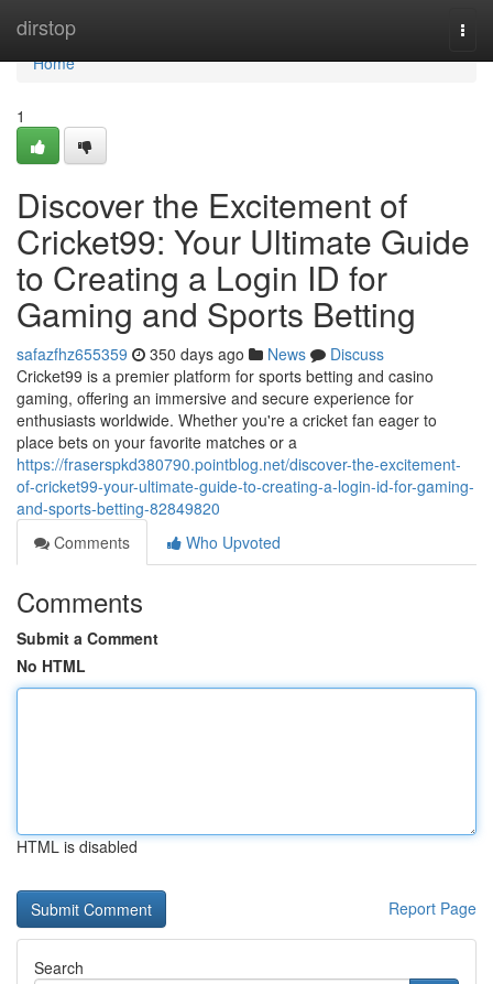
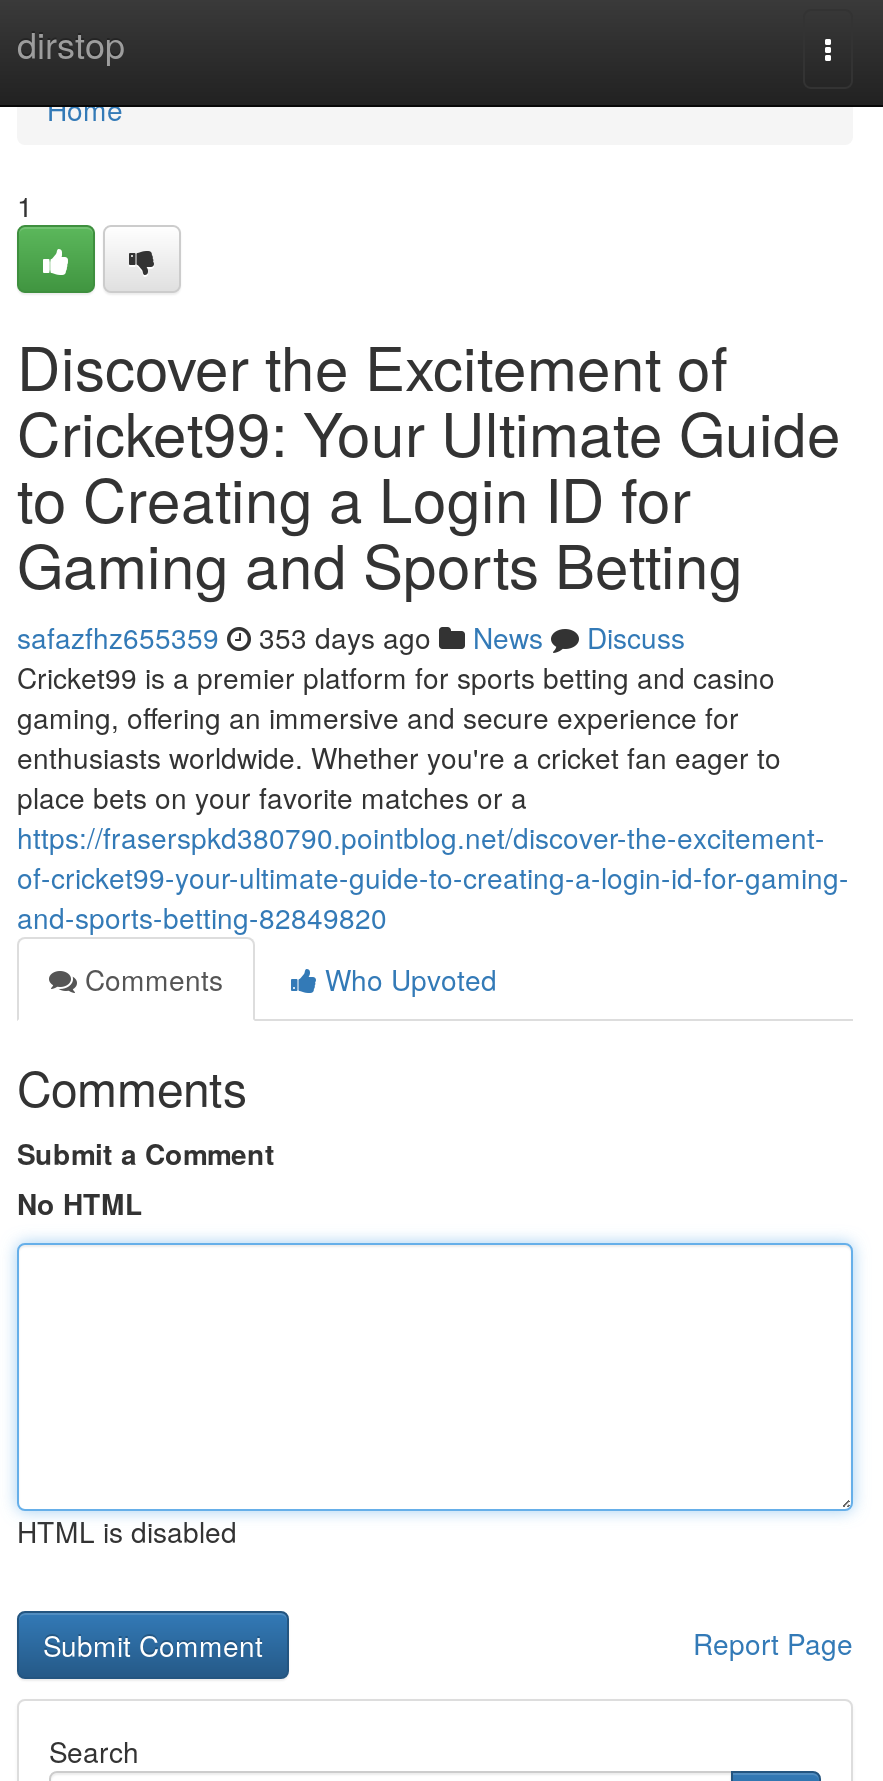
- safazfhz655359 350 days ago News Discuss
+ safazfhz655359 353 days ago News Discuss
